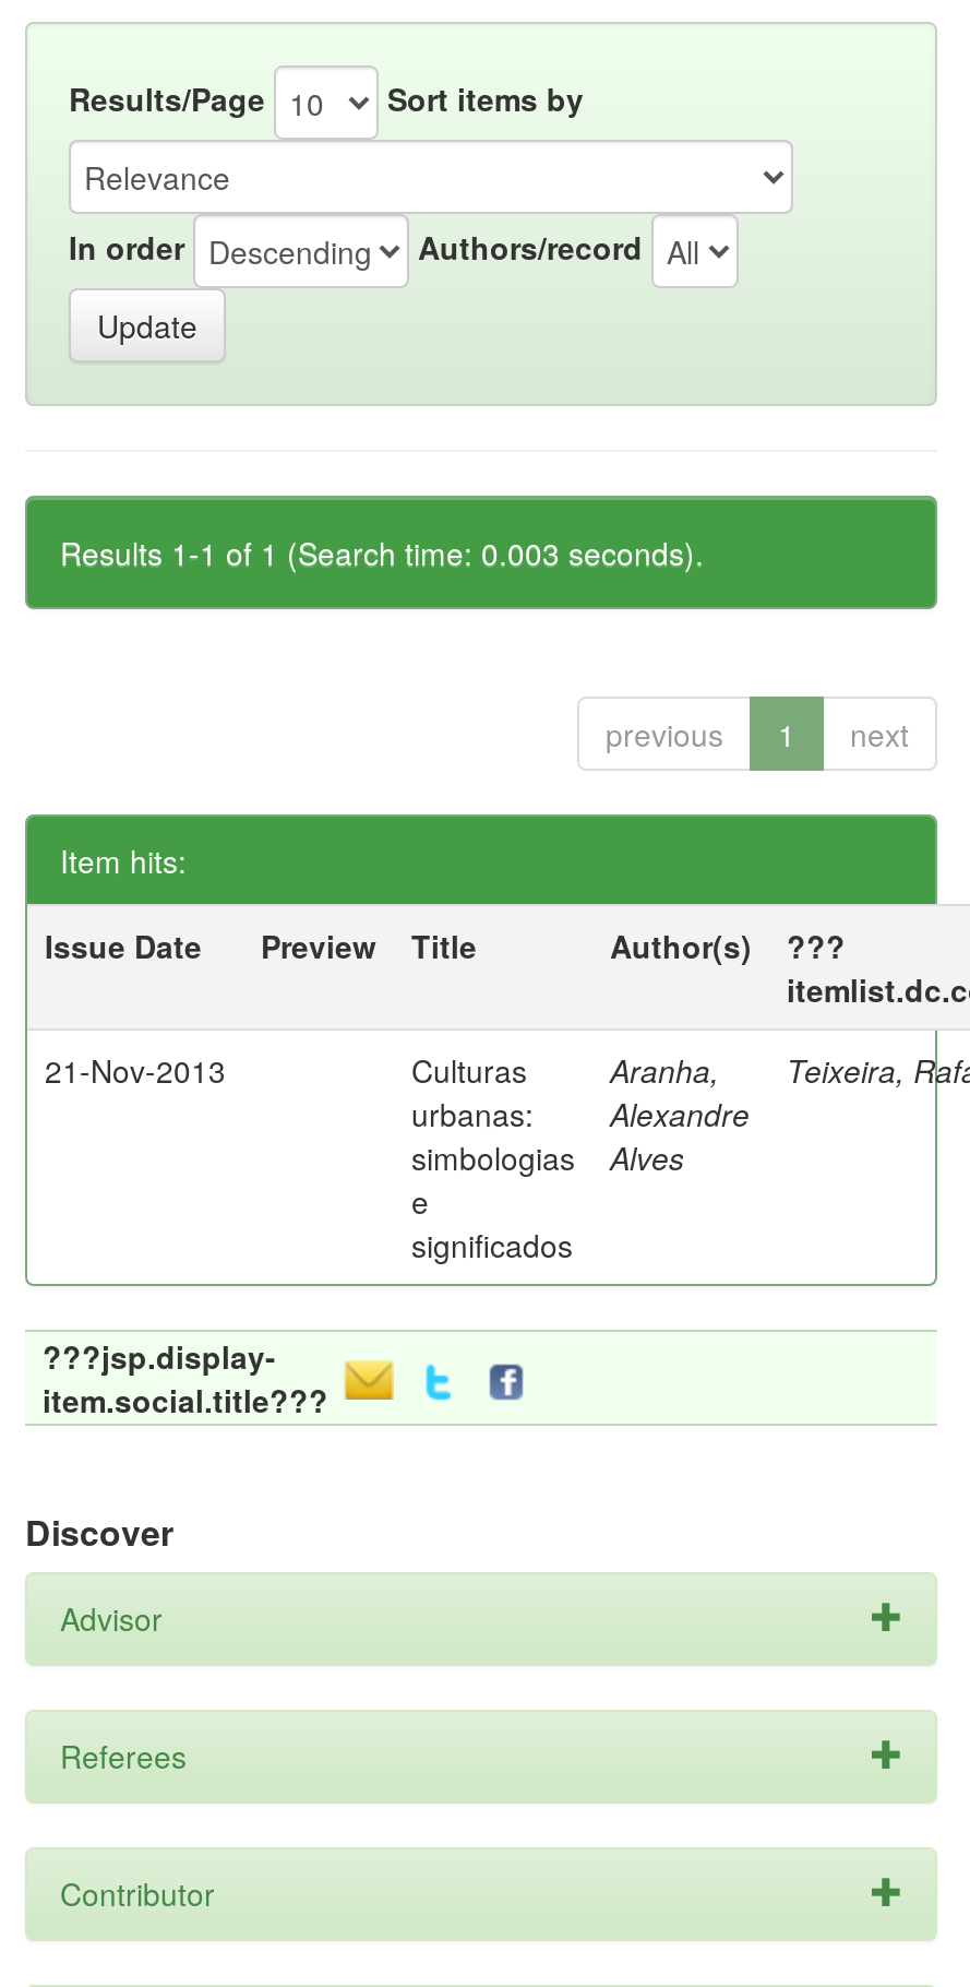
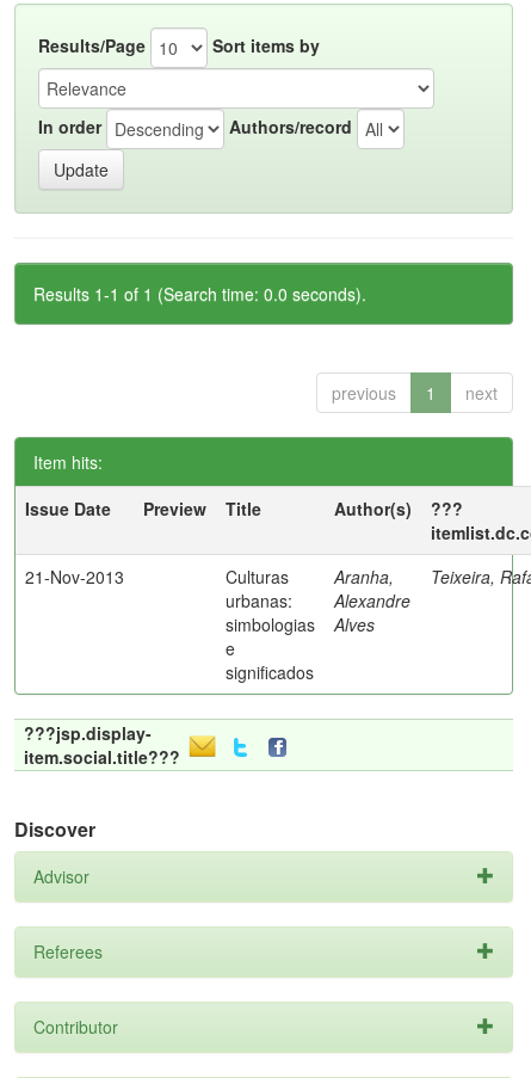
- Results 1-1 of 1 (Search time: 0.003 seconds).
+ Results 1-1 of 1 (Search time: 0.0 seconds).
